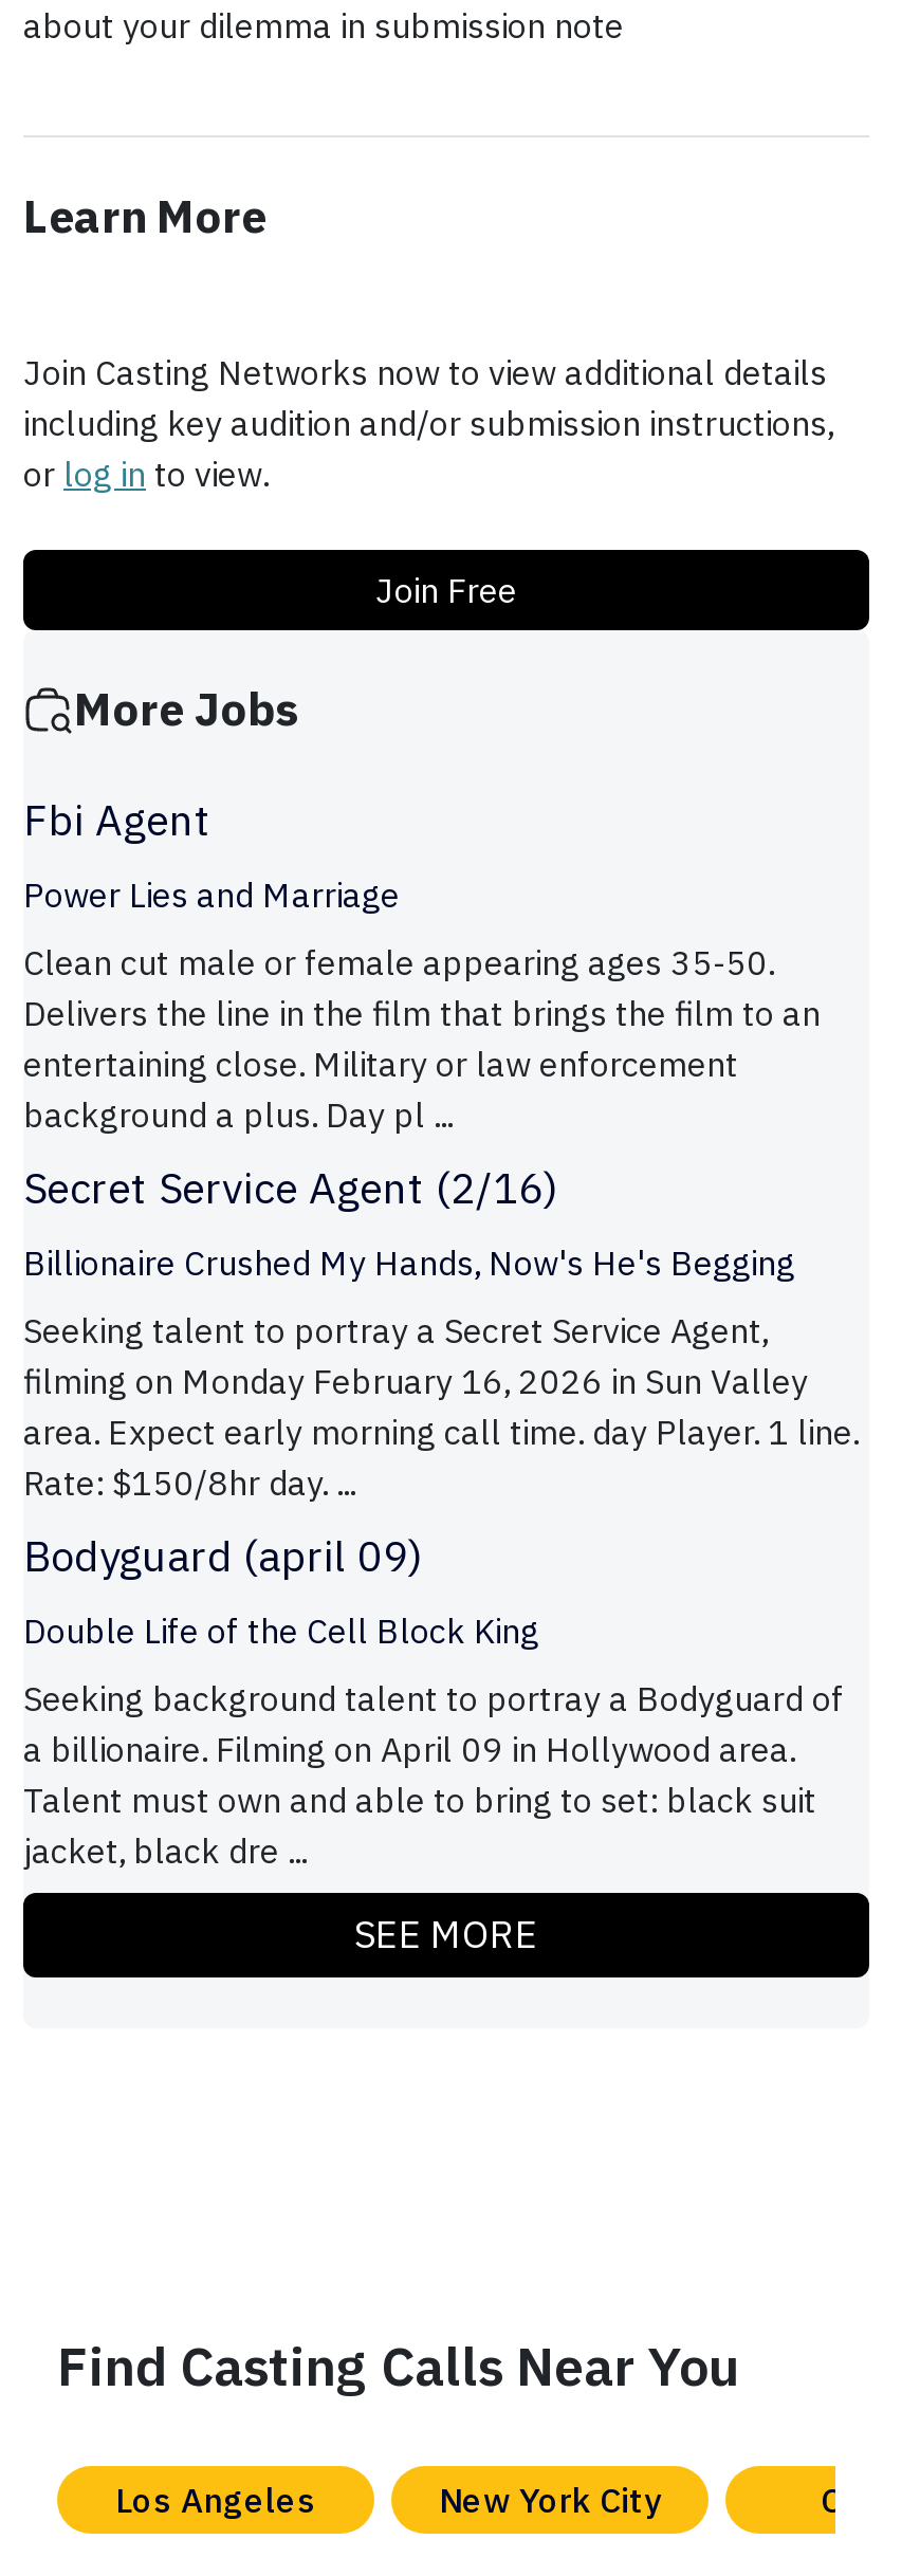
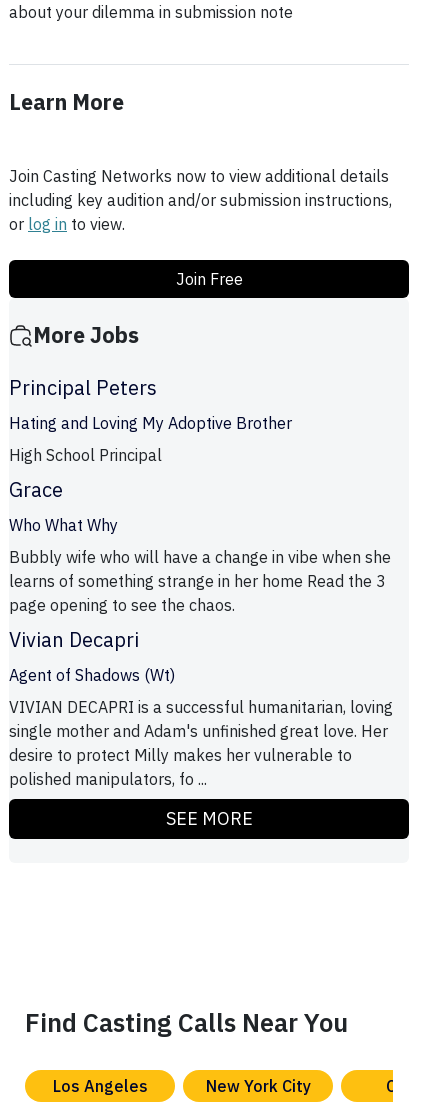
- Fbi Agent
- Power Lies and Marriage
+ Principal Peters
+ Hating and Loving My Adoptive Brother

- Clean cut male or female appearing ages 35-50.
- Delivers the line in the film that brings the film to an
- entertaining close. Military or law enforcement
- background a plus. Day pl ...
- Secret Service Agent (2/16)
- Billionaire Crushed My Hands, Now's He's Begging
+ High School Principal
+ Grace
+ Who What Why

- Seeking talent to portray a Secret Service Agent,
- filming on Monday February 16, 2026 in Sun Valley
- area. Expect early morning call time. day Player. 1 line.
- Rate: $150/8hr day. ...
- Bodyguard (april 09)
- Double Life of the Cell Block King
+ Bubbly wife who will have a change in vibe when she
+ learns of something strange in her home Read the 3
+ page opening to see the chaos.
+ Vivian Decapri
+ Agent of Shadows (Wt)

- Seeking background talent to portray a Bodyguard of
- a billionaire. Filming on April 09 in Hollywood area.
- Talent must own and able to bring to set: black suit
- jacket, black dre ...
+ VIVIAN DECAPRI is a successful humanitarian, loving
+ single mother and Adam's unfinished great love. Her
+ desire to protect Milly makes her vulnerable to
+ polished manipulators, fo ...
